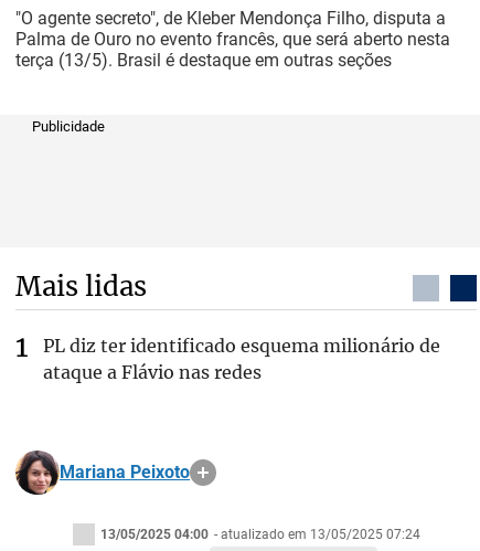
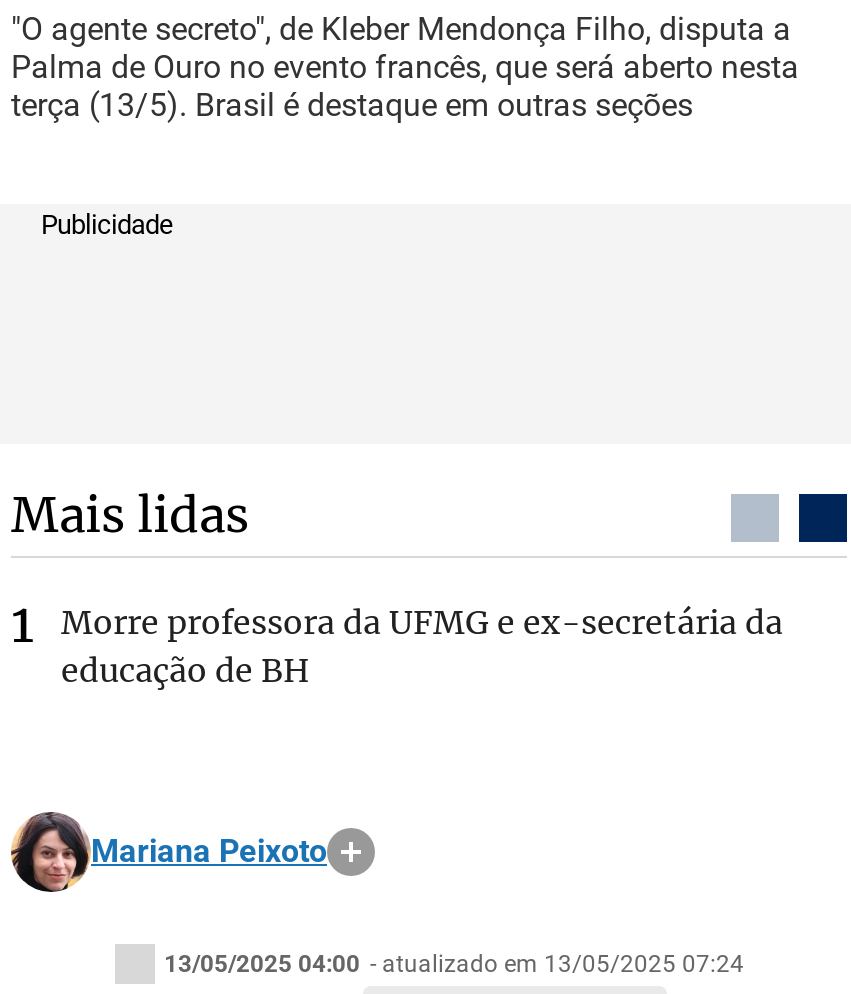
- PL diz ter identificado esquema milionário de
- ataque a Flávio nas redes
+ Morre professora da UFMG e ex-secretária da
+ educação de BH
